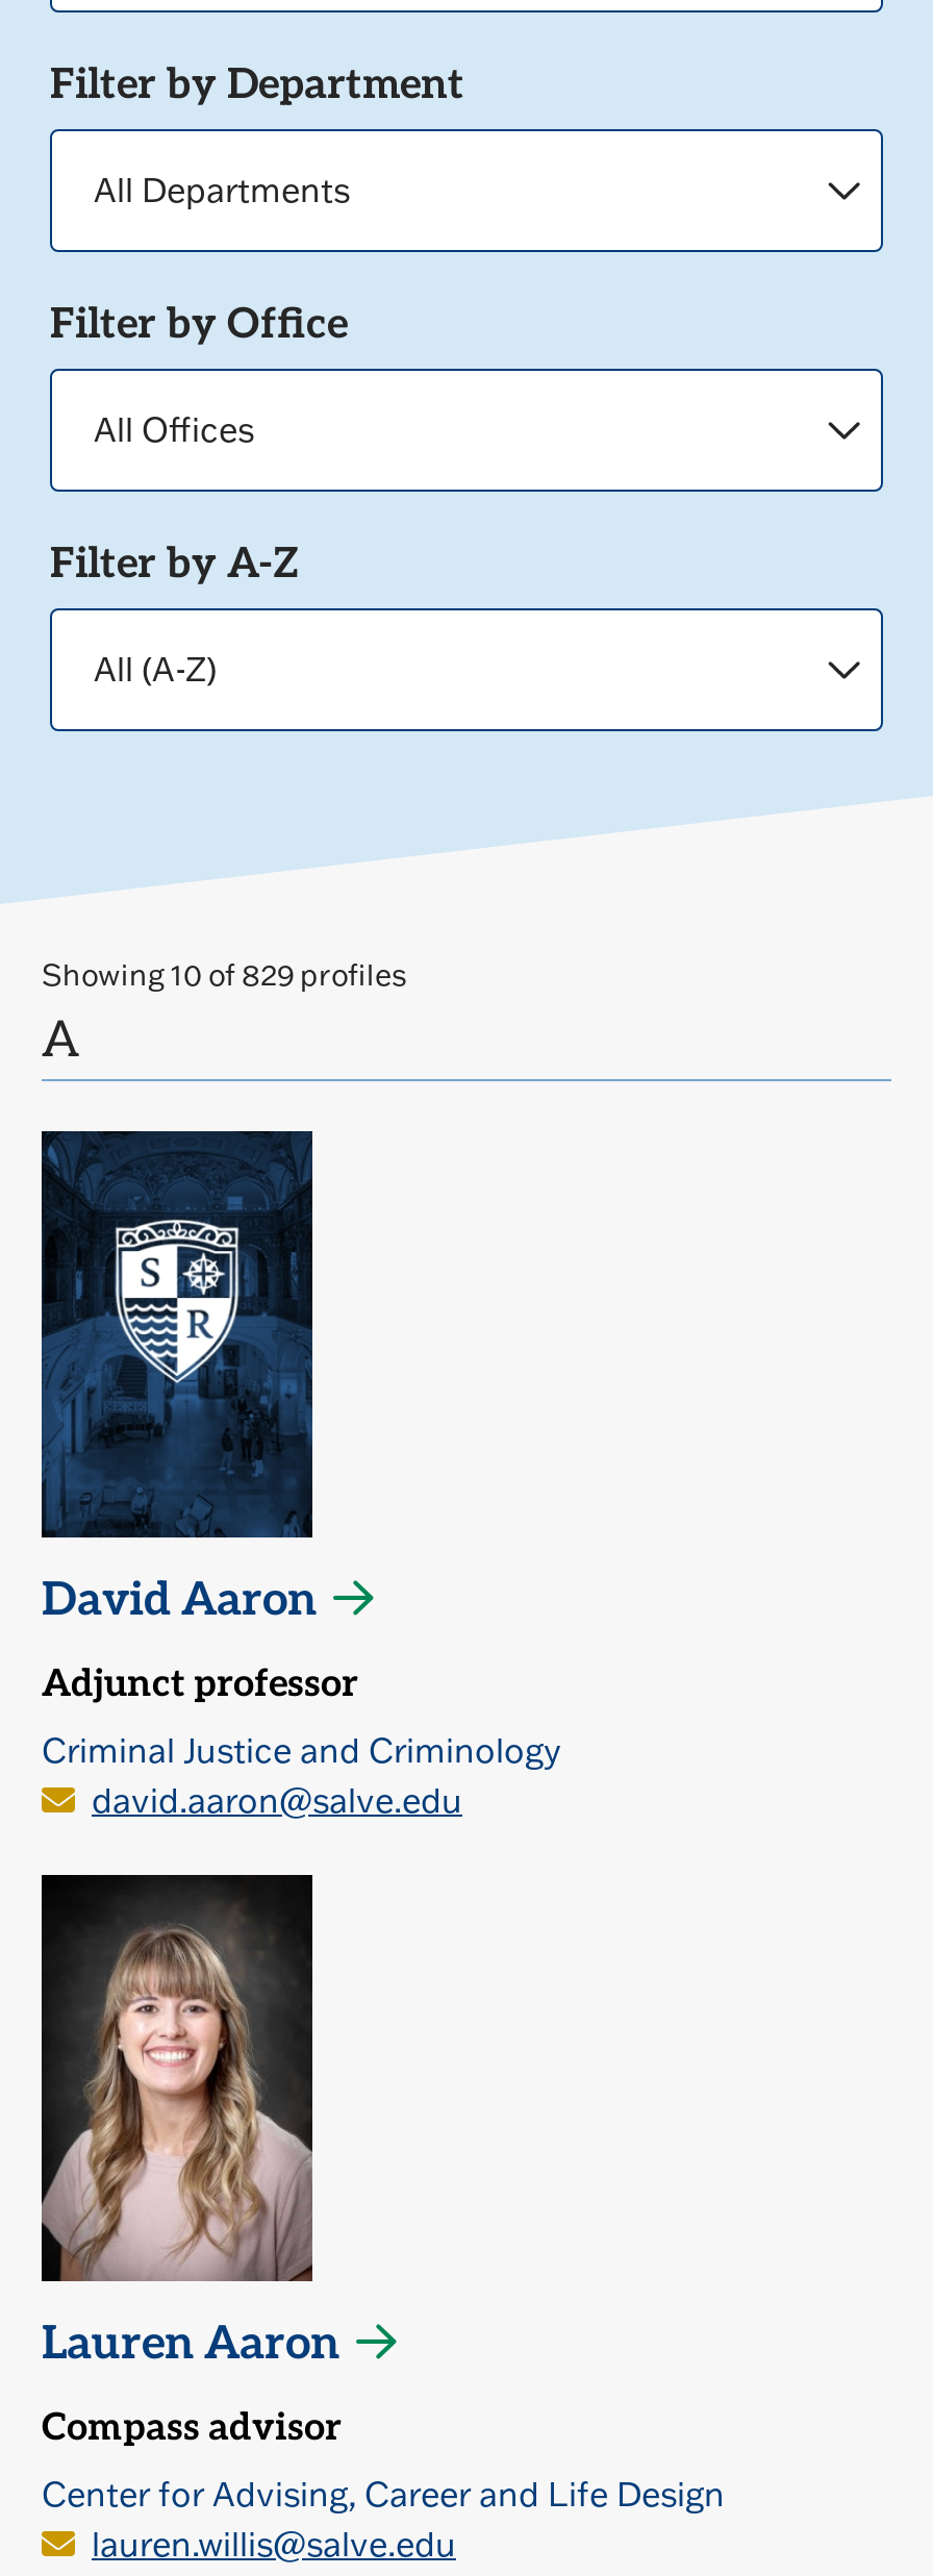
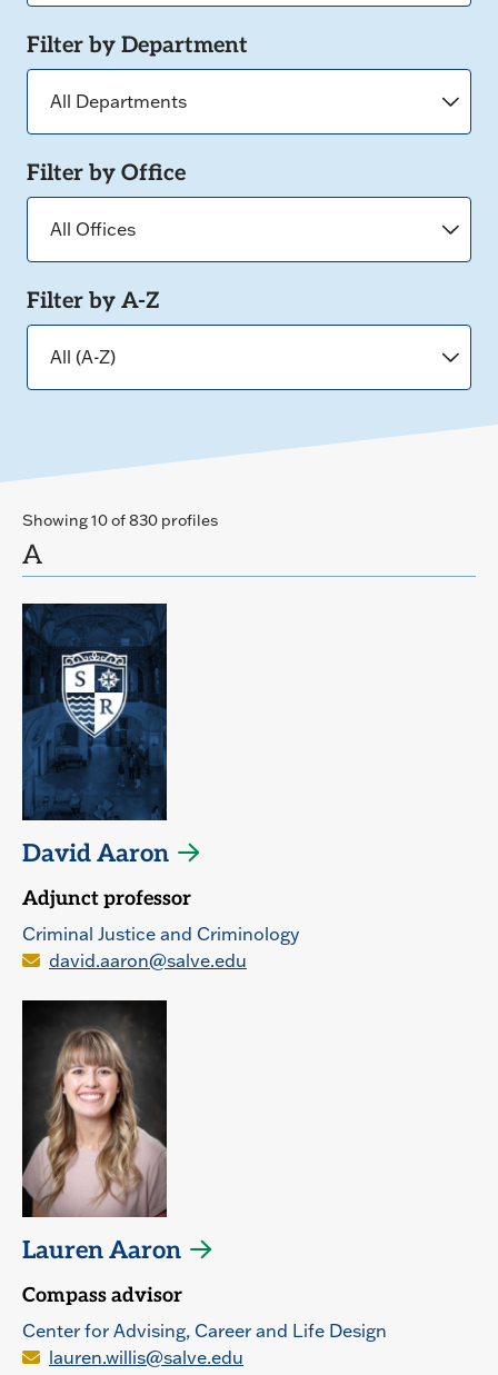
- Showing 10 of 829 profiles
+ Showing 10 of 830 profiles
